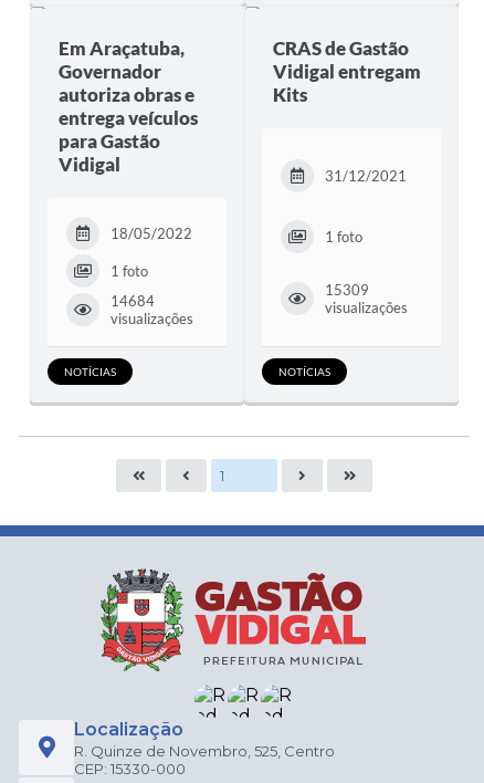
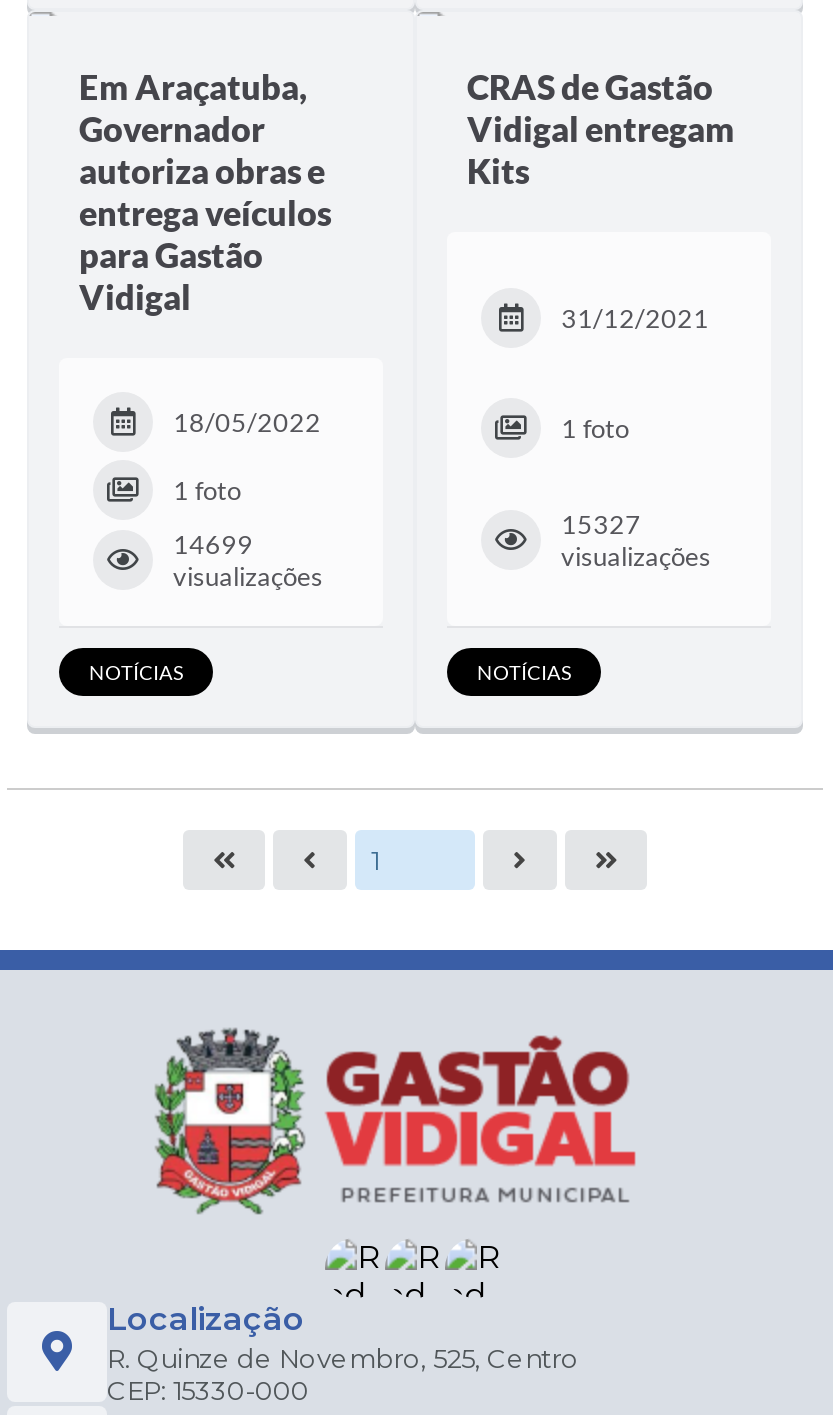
- 15309
+ 15327

- 14684
+ 14699
